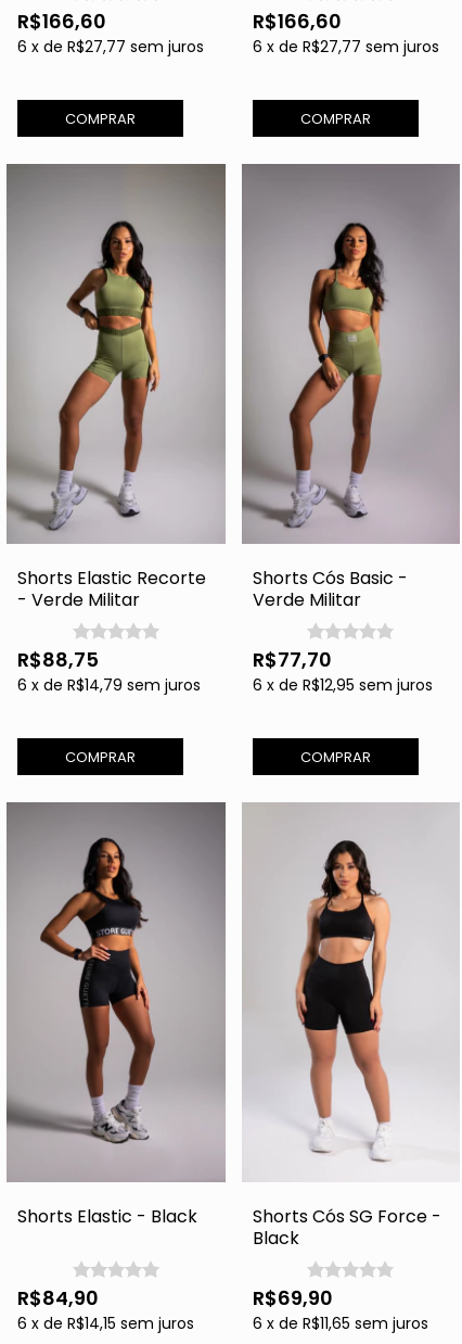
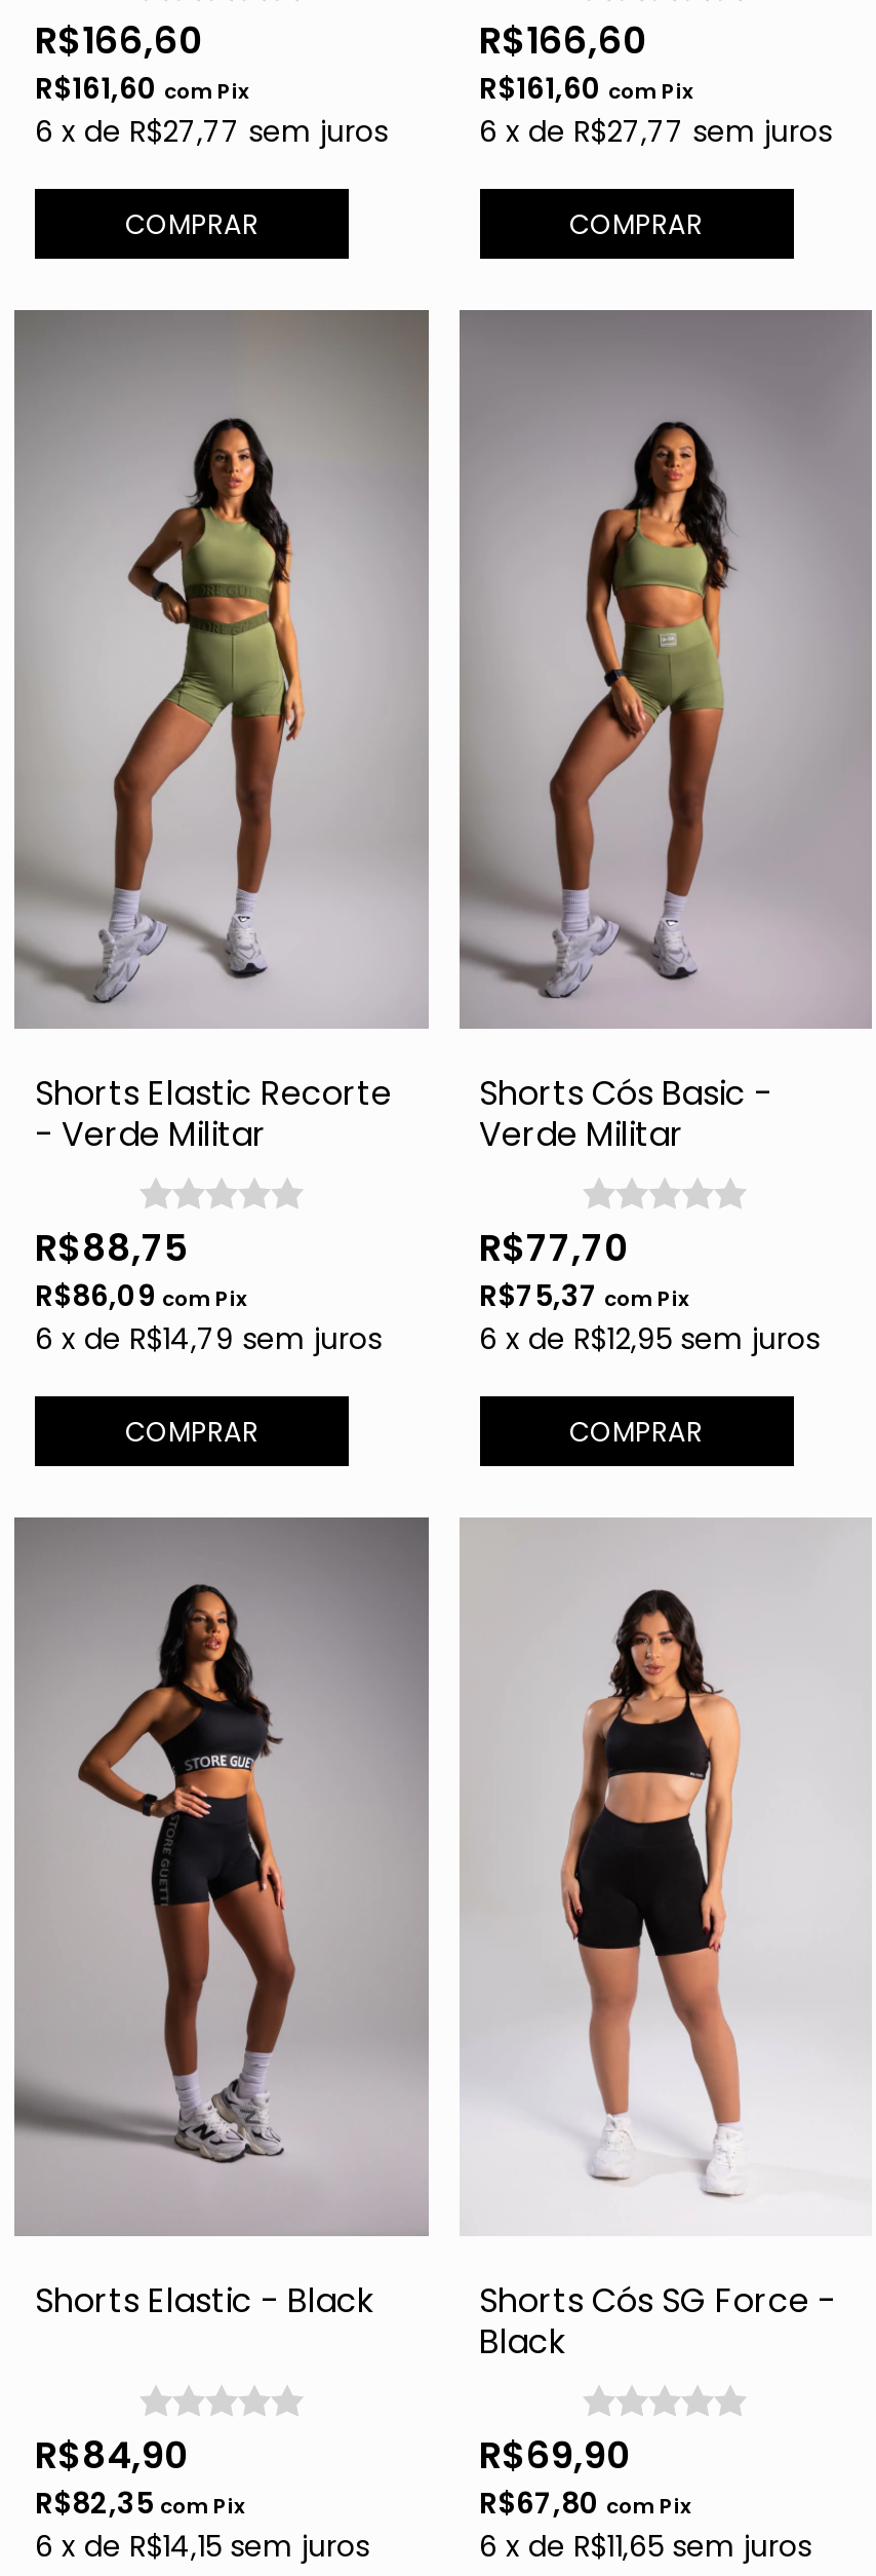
+ R$161,60 com Pix

+ R$161,60 com Pix

+ R$86,09 com Pix

+ R$75,37 com Pix

+ R$82,35 com Pix

+ R$67,80 com Pix
